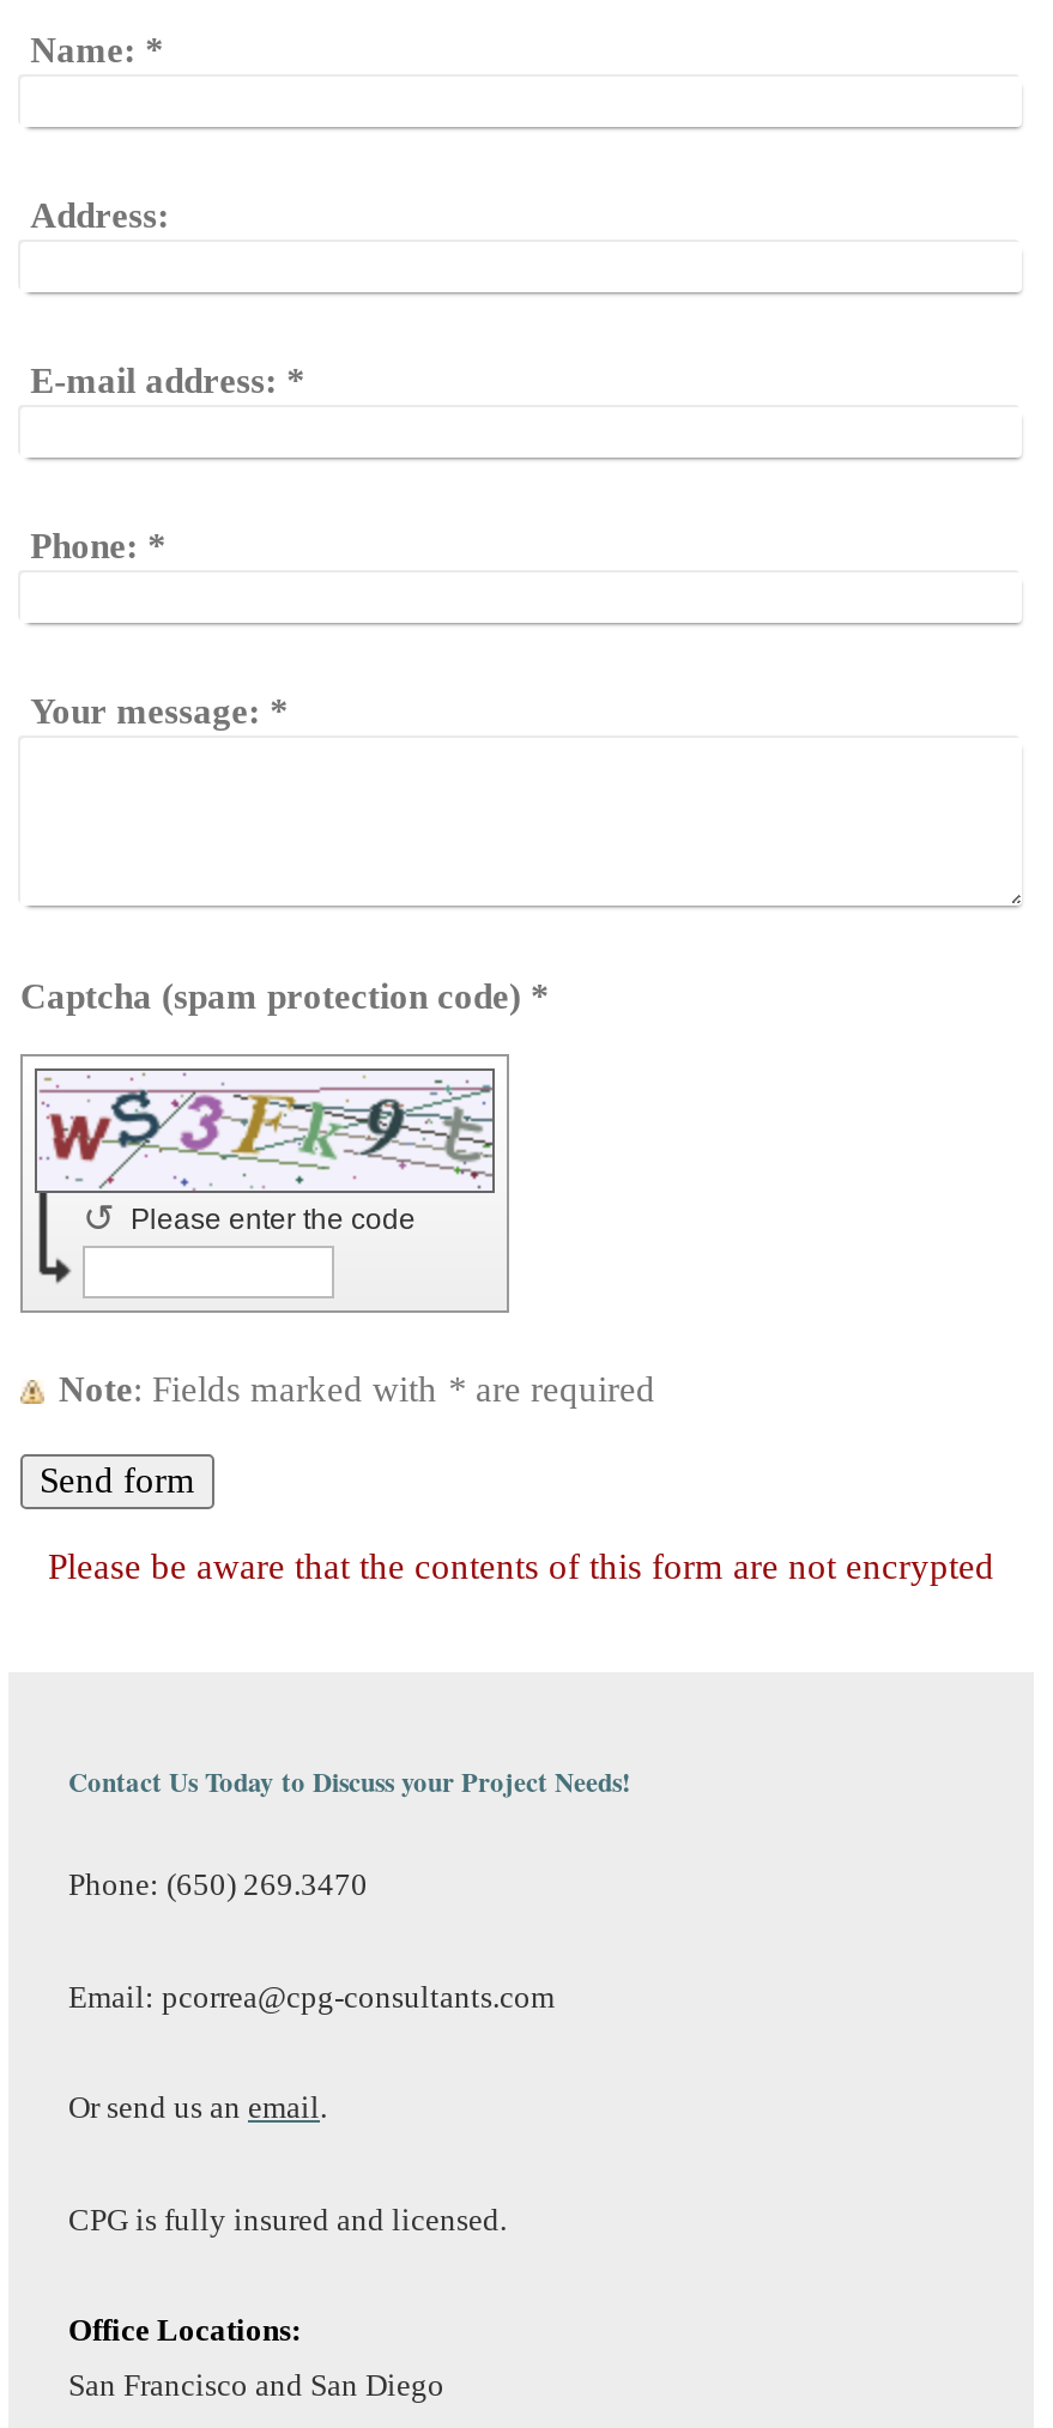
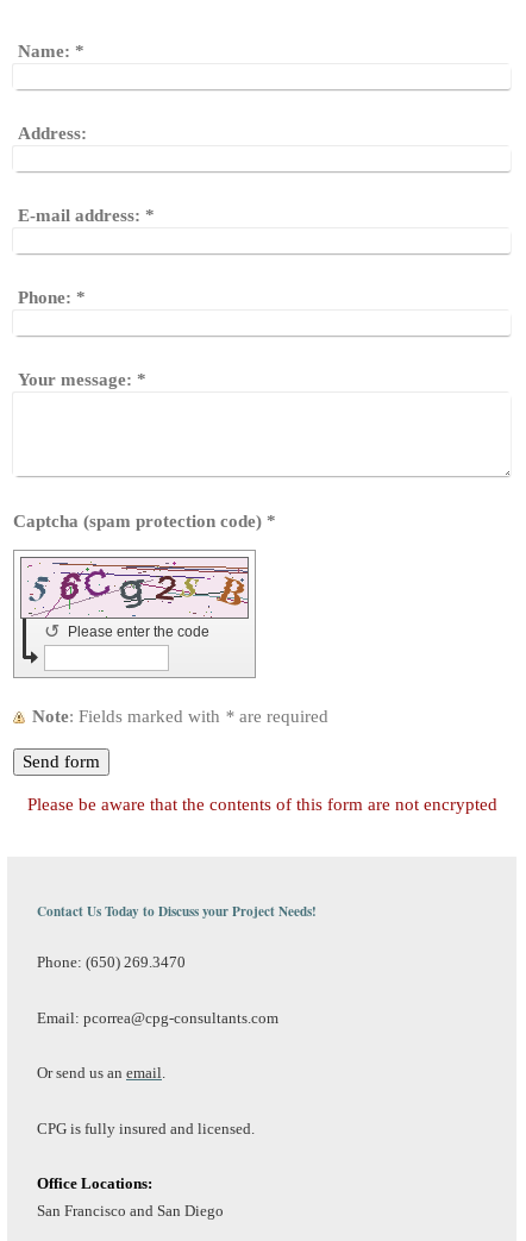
- [image]
+ [image]
